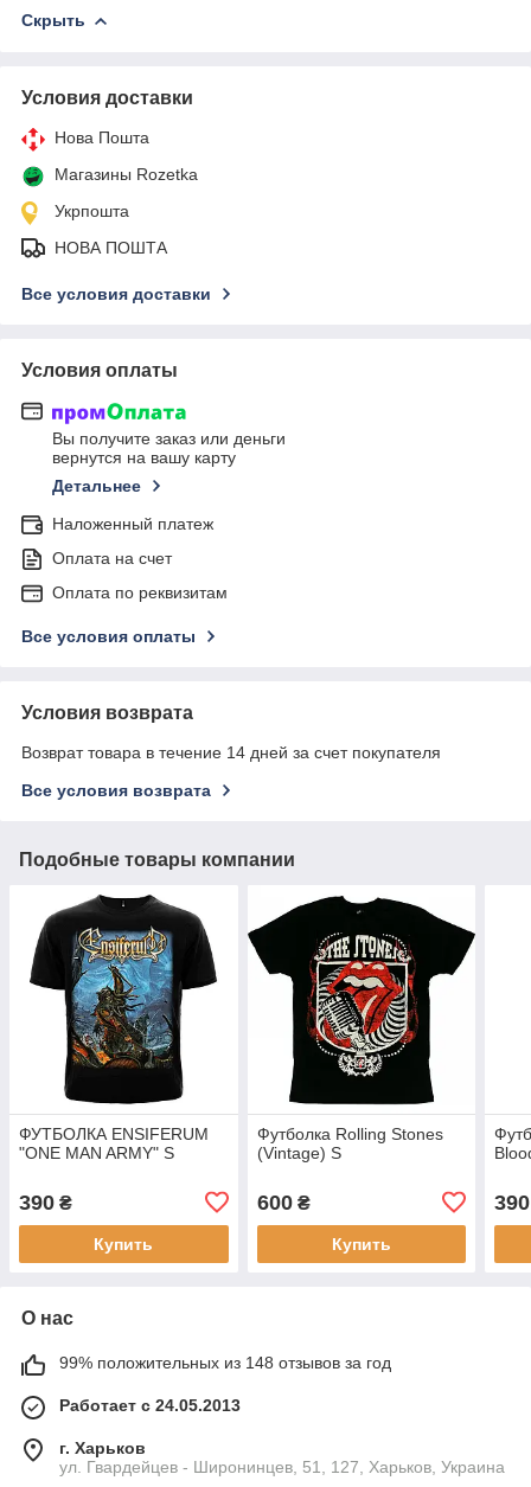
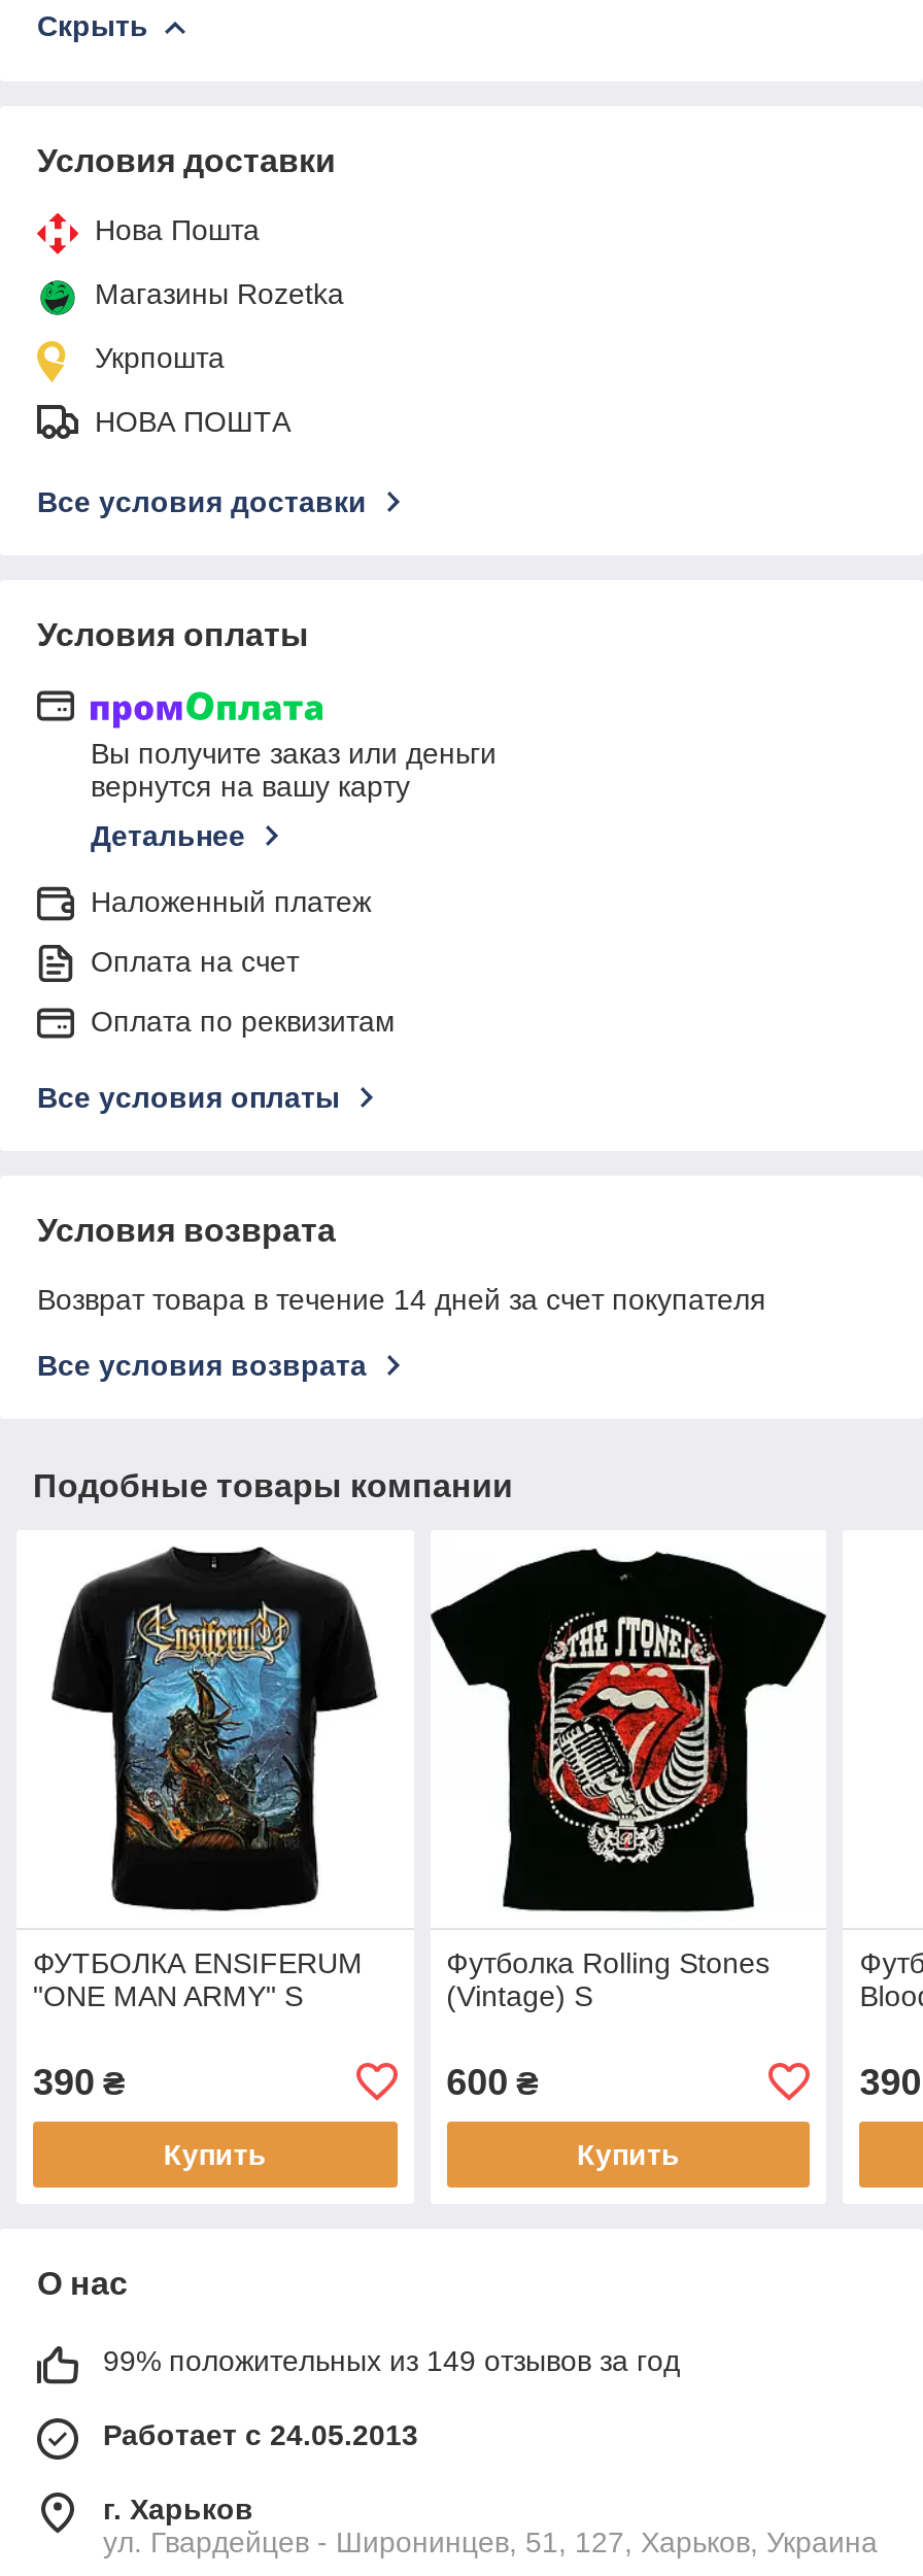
- 99% положительных из 148 отзывов за год
+ 99% положительных из 149 отзывов за год
